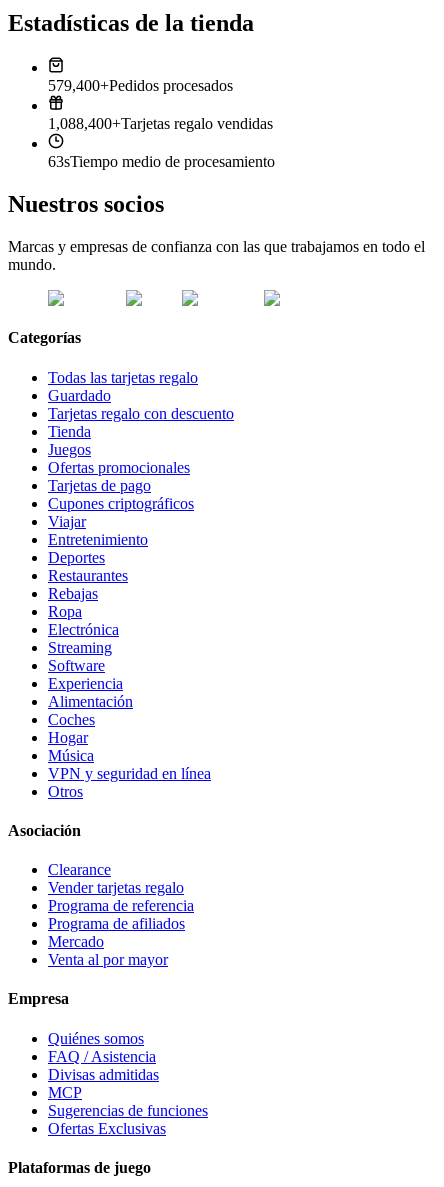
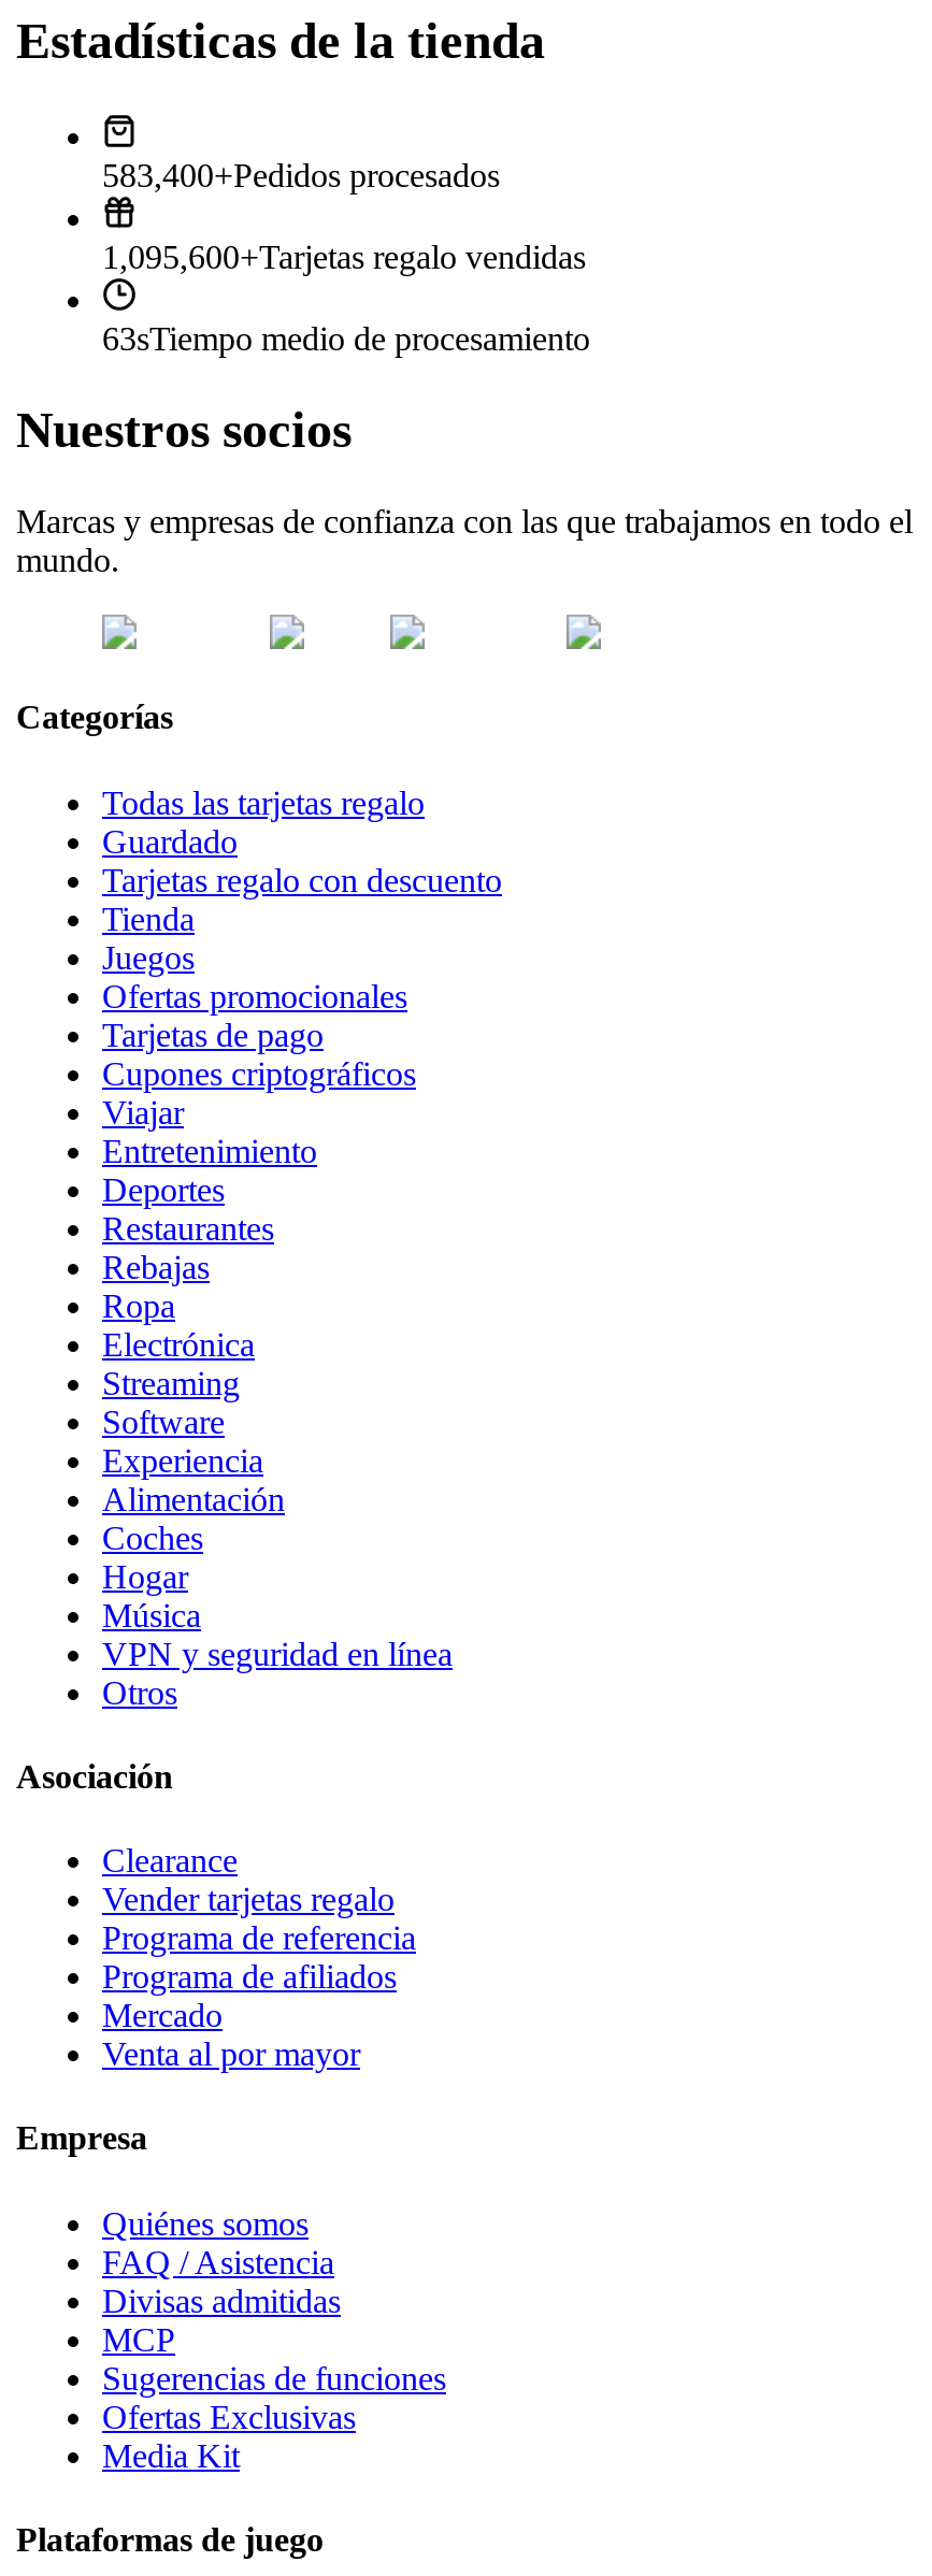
- 579,400+Pedidos procesados
+ 583,400+Pedidos procesados

- 1,088,400+Tarjetas regalo vendidas
+ 1,095,600+Tarjetas regalo vendidas

+ Media Kit
